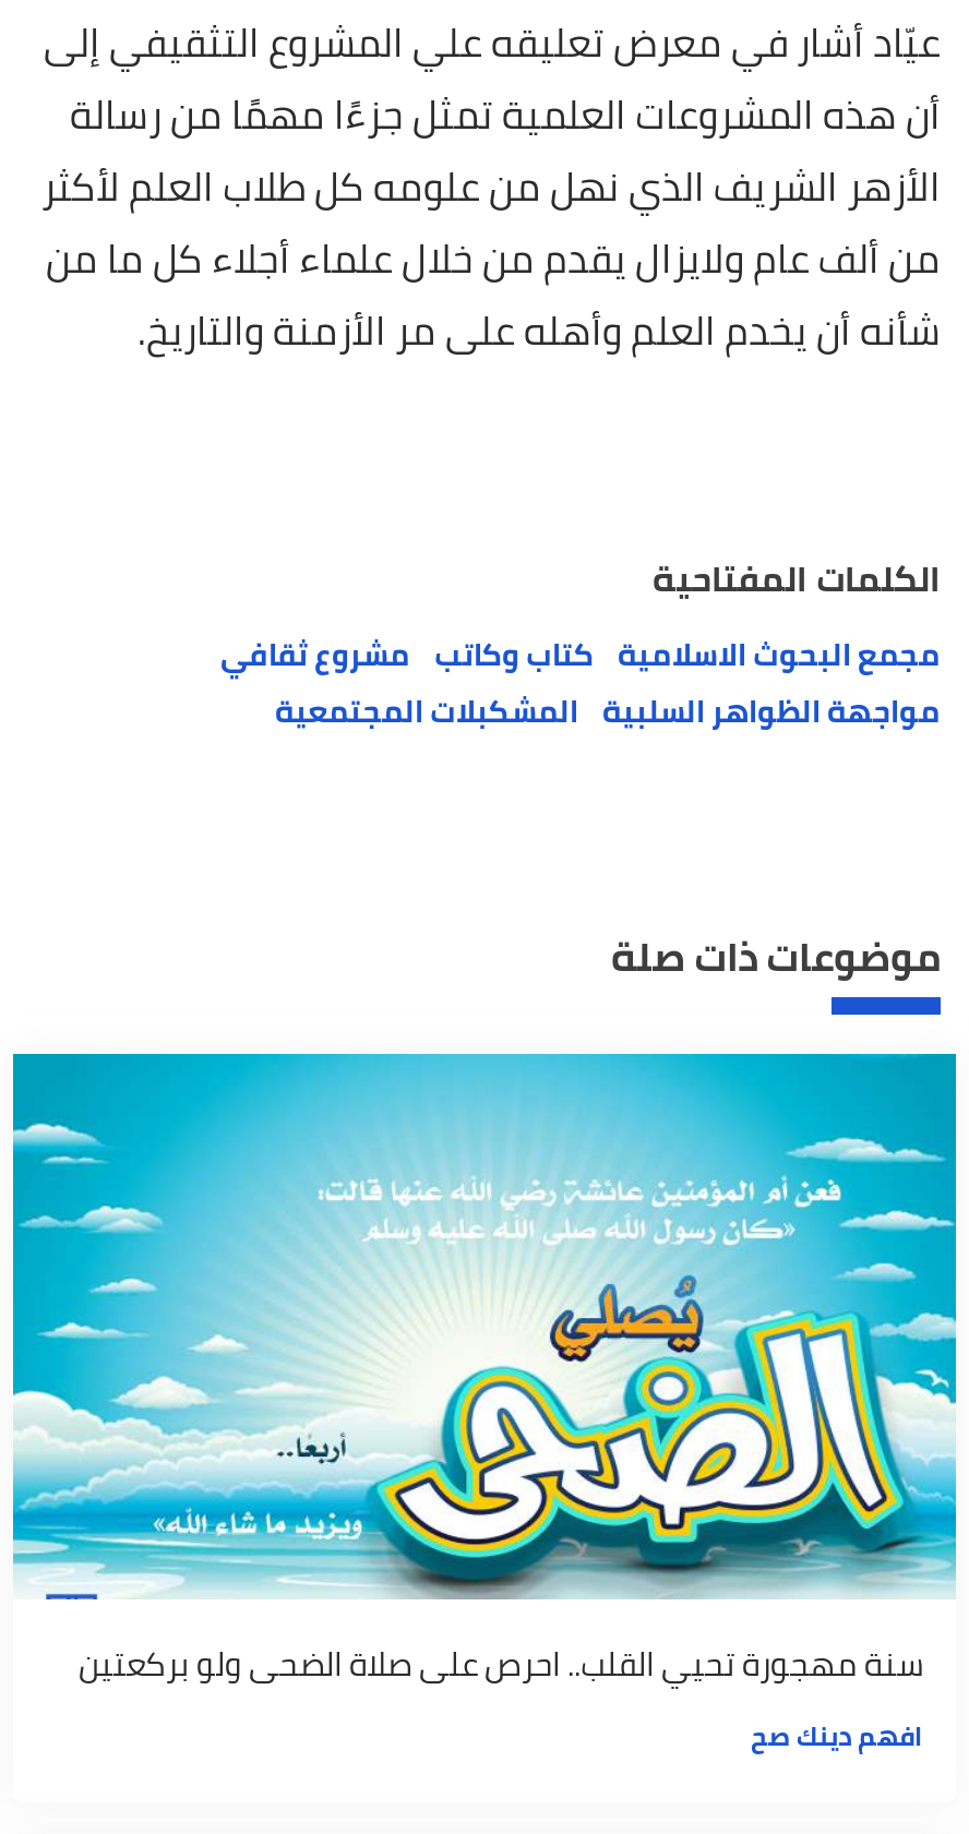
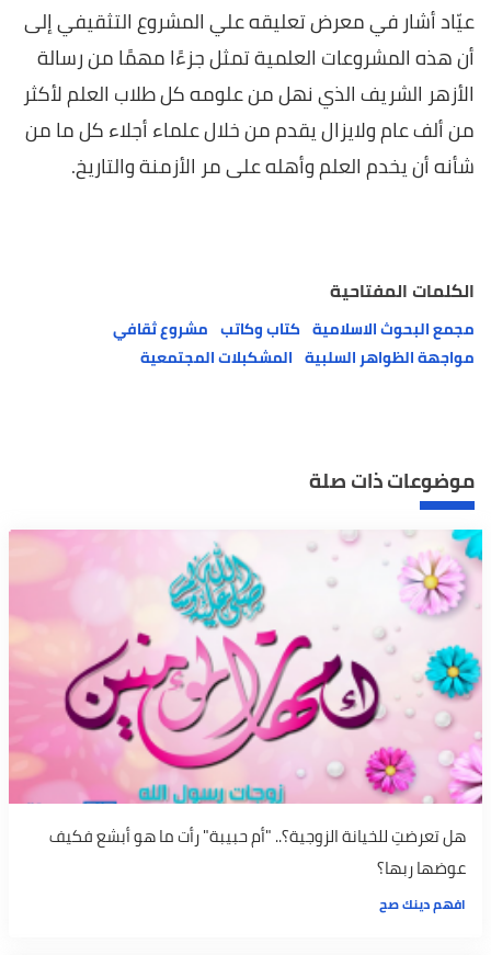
- [image]
- سنة مهجورة تحيي القلب.. احرص على صلاة الضحى ولو بركعتين
+ [image]
+ هل تعرضتِ للخيانة الزوجية؟.. "أم حبيبة" رأت ما هو أبشع فكيف
+ عوضها ربها؟
